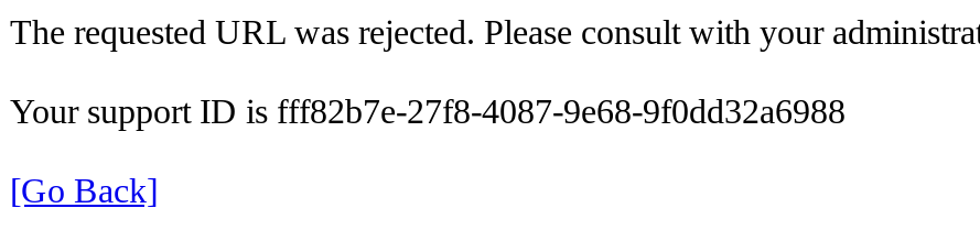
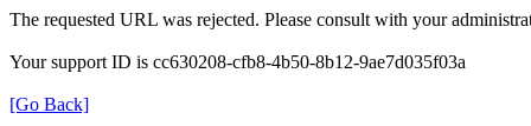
- Your support ID is fff82b7e-27f8-4087-9e68-9f0dd32a6988
+ Your support ID is cc630208-cfb8-4b50-8b12-9ae7d035f03a
